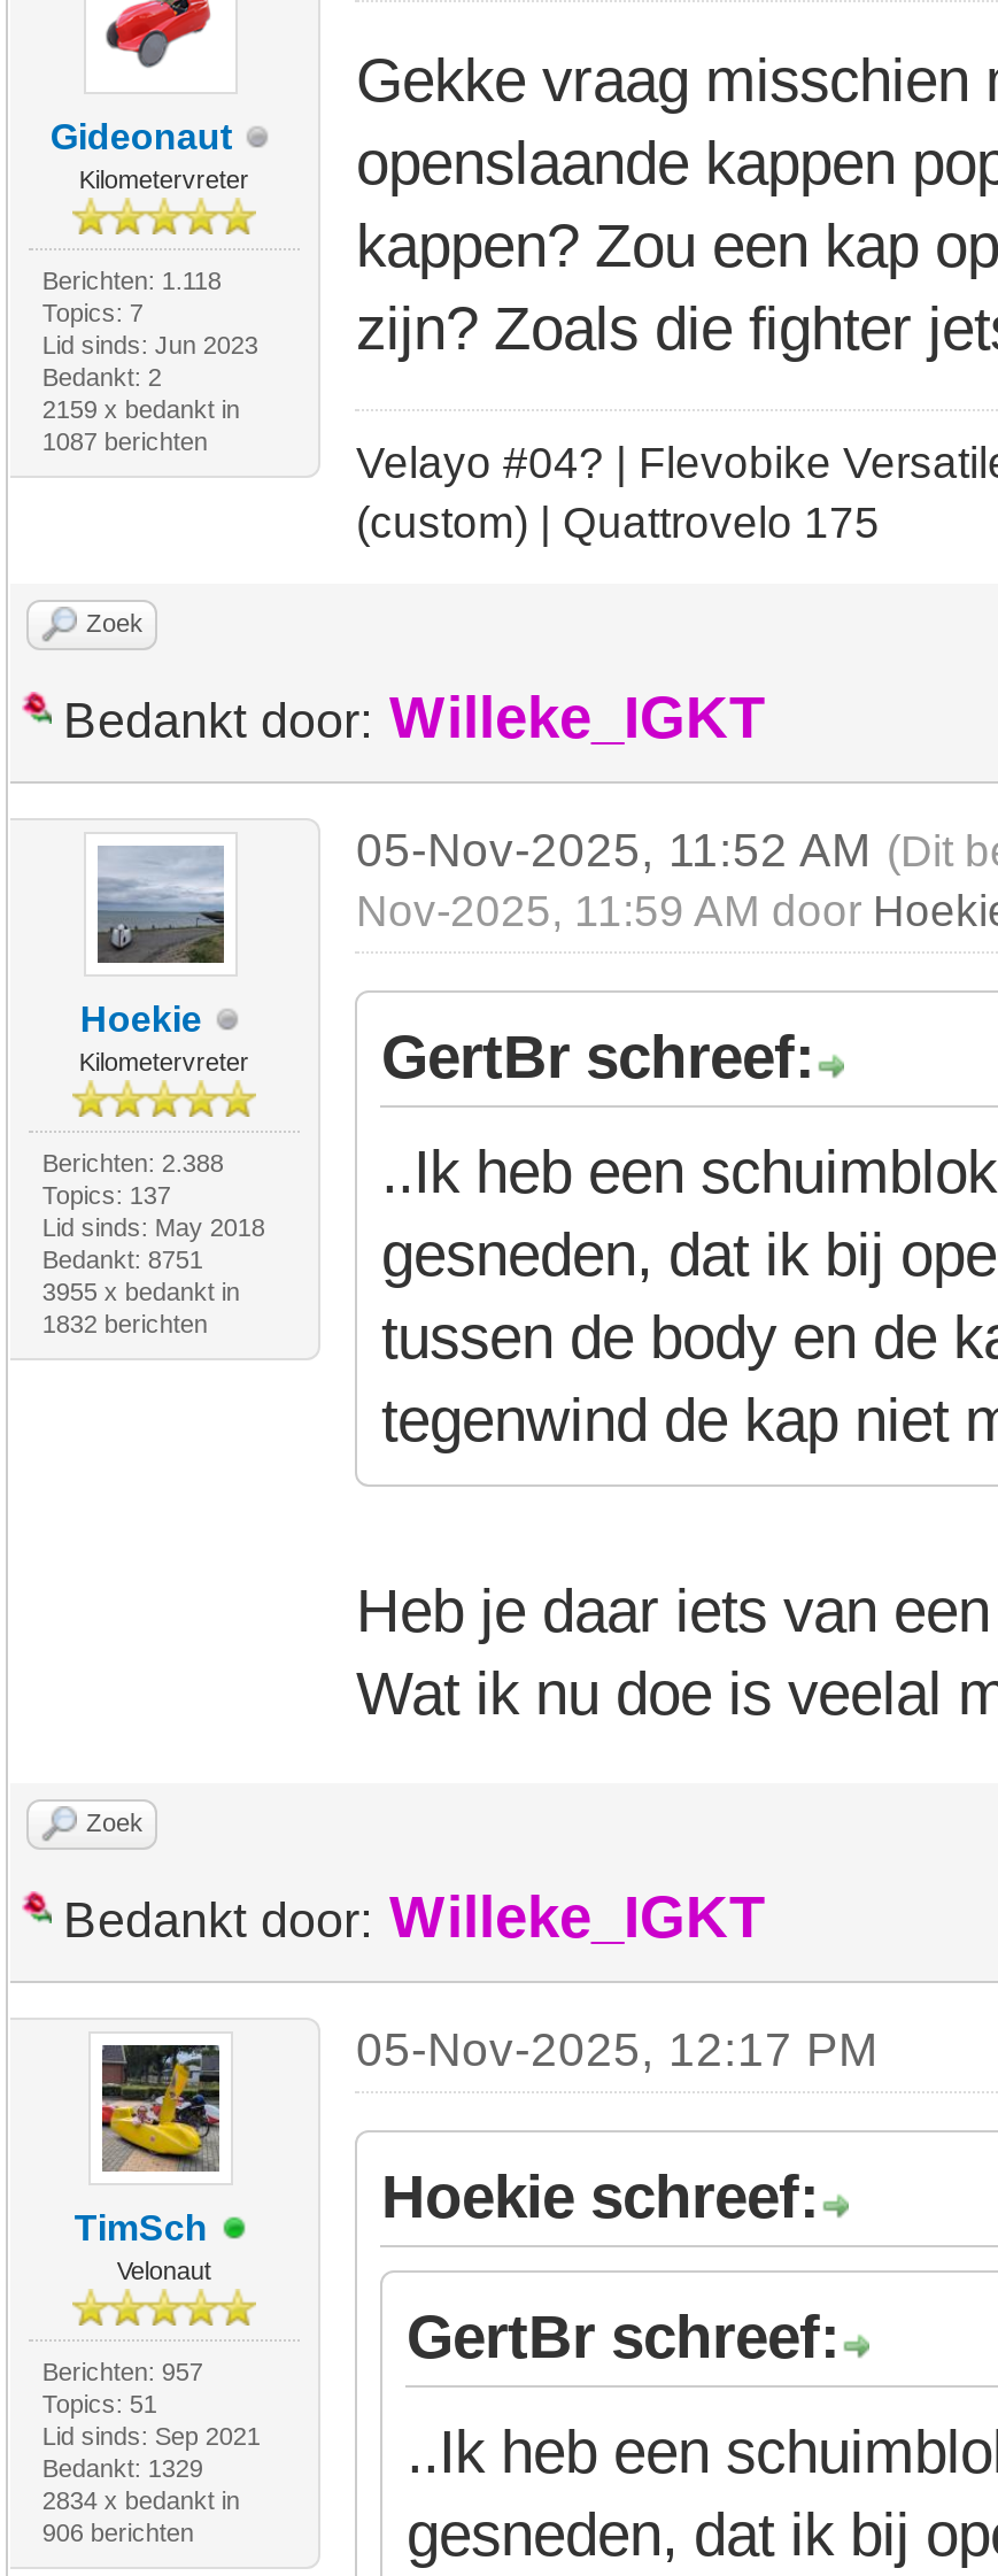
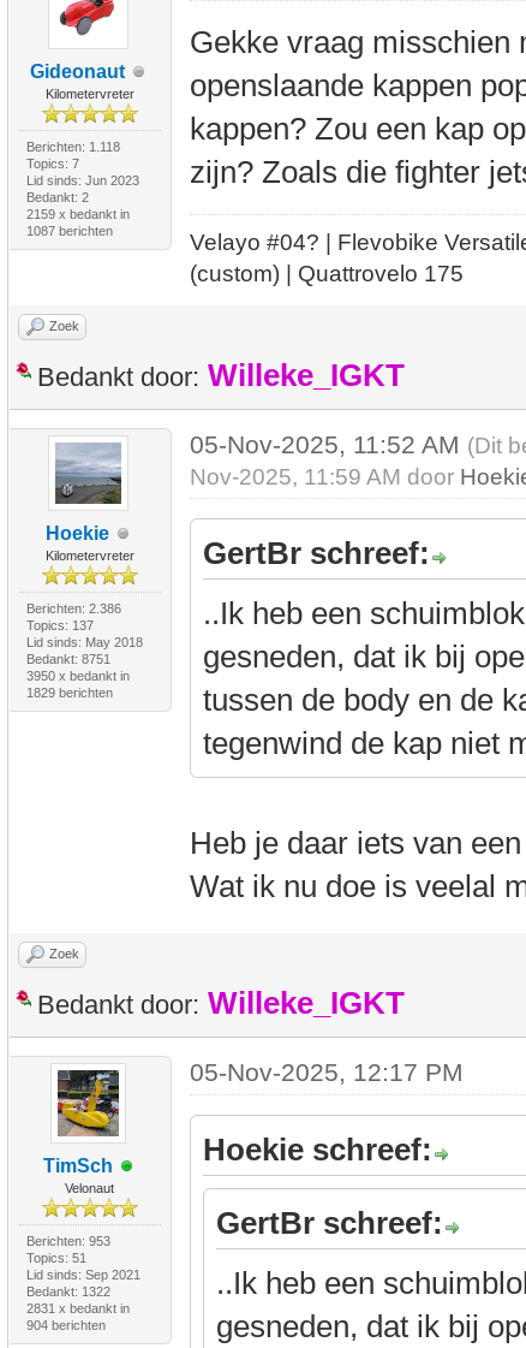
- Berichten: 2.388
+ Berichten: 2.386

- 3955 x bedankt in
+ 3950 x bedankt in

- 1832 berichten
+ 1829 berichten

- Berichten: 957
+ Berichten: 953

- Bedankt: 1329
+ Bedankt: 1322

- 2834 x bedankt in
+ 2831 x bedankt in

- 906 berichten
+ 904 berichten
